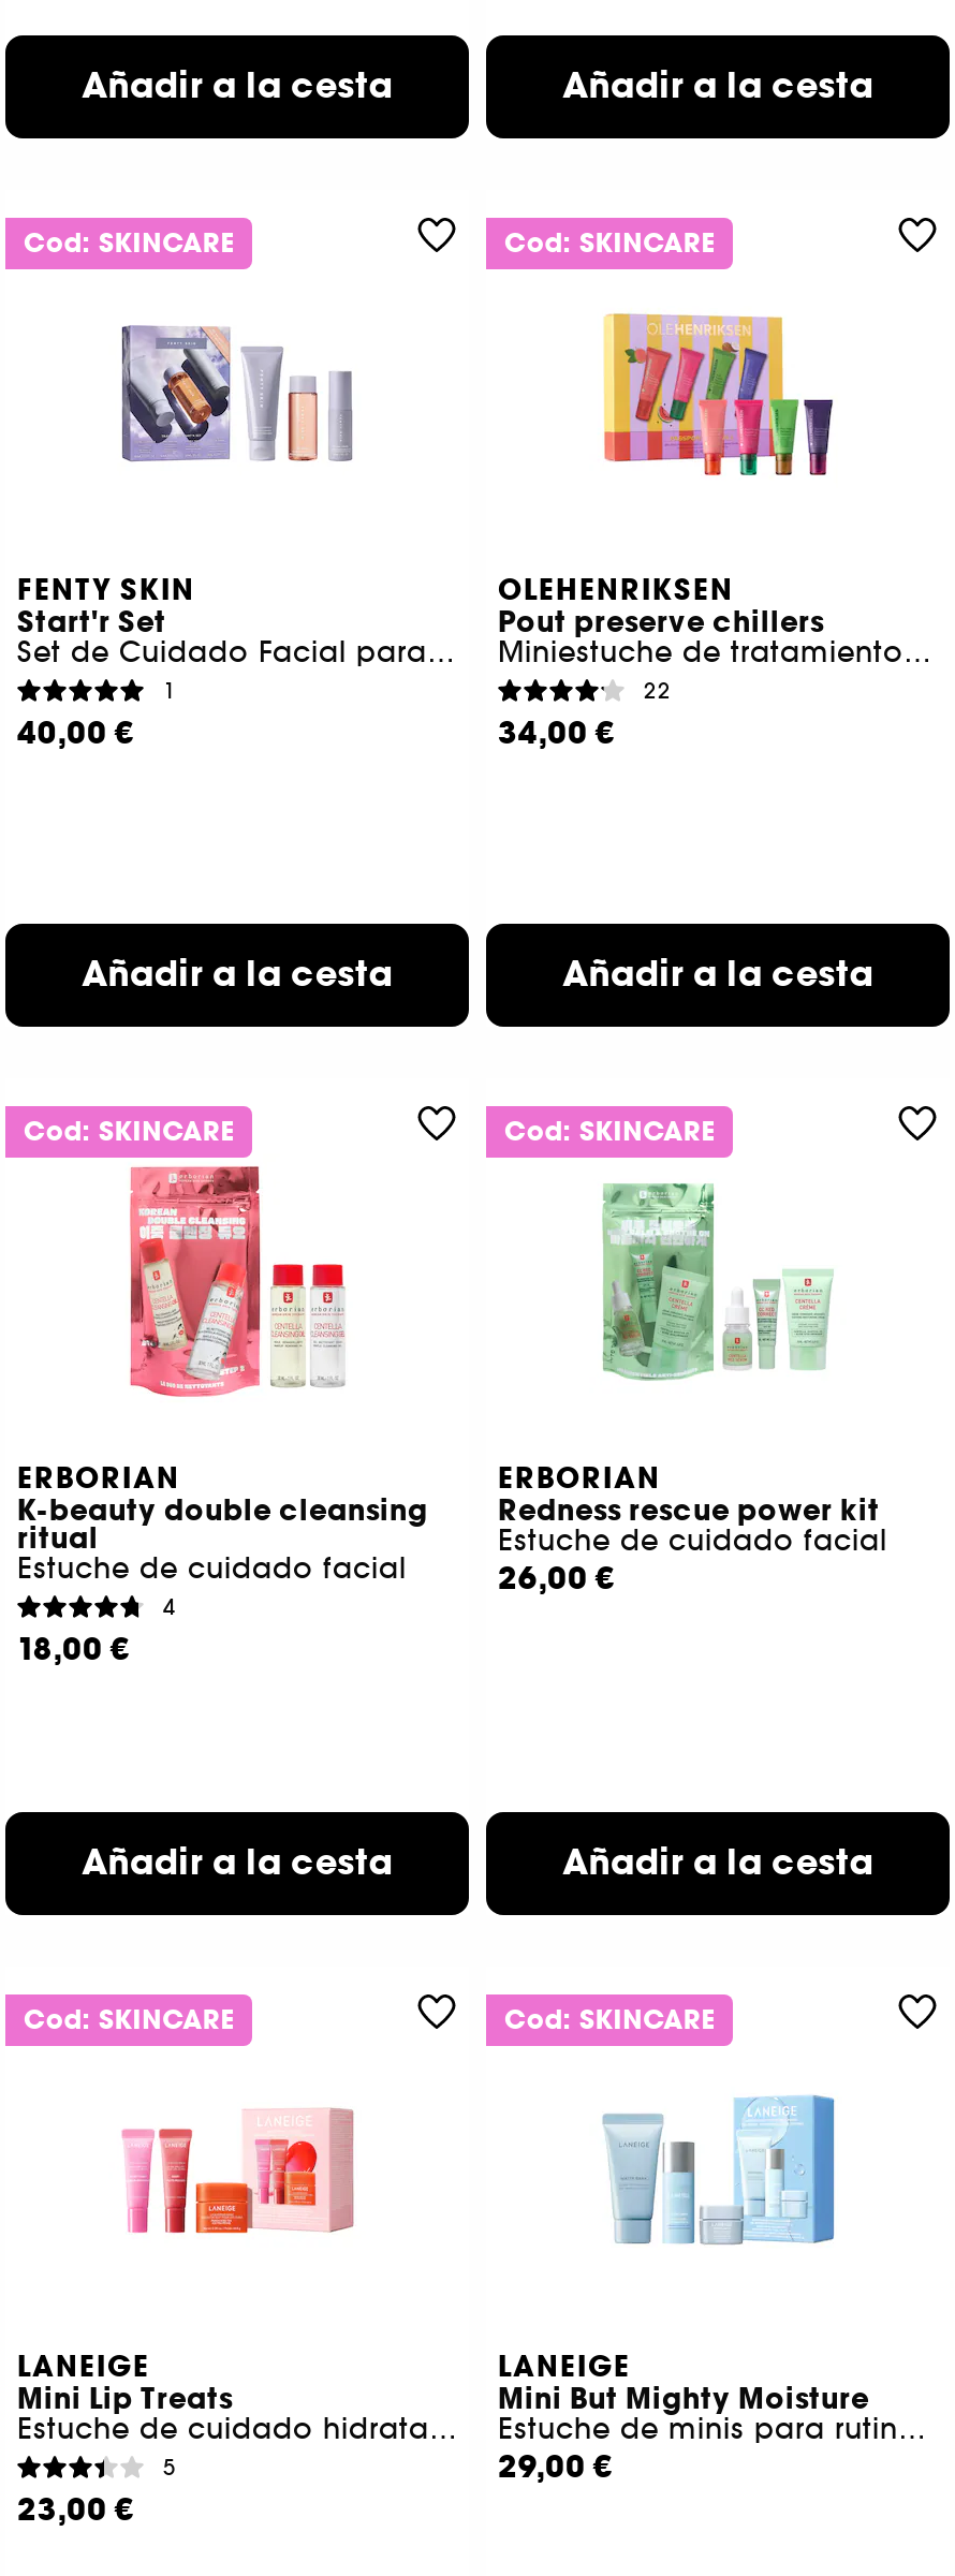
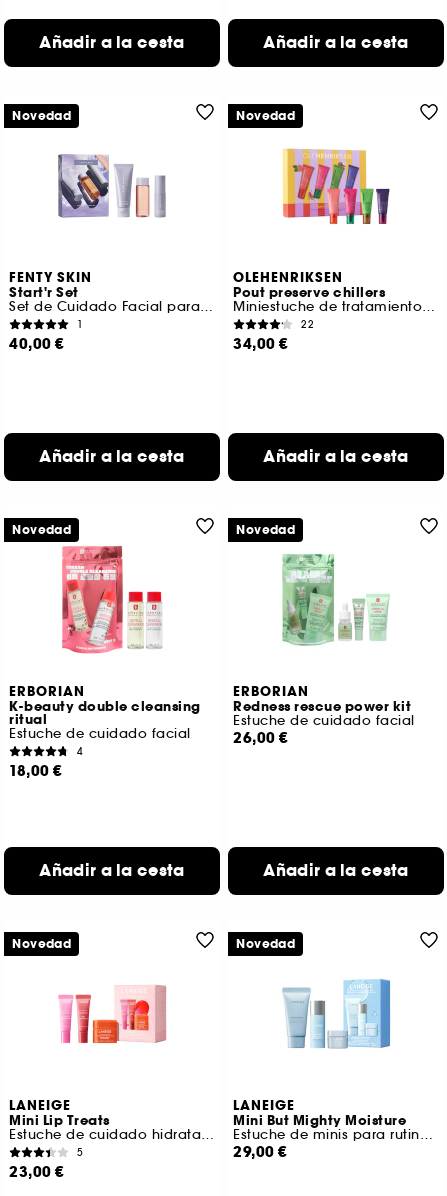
- Cod: SKINCARE
+ Novedad

- Cod: SKINCARE
+ Novedad

- Cod: SKINCARE
+ Novedad

- Cod: SKINCARE
+ Novedad

- Cod: SKINCARE
+ Novedad

- Cod: SKINCARE
+ Novedad
